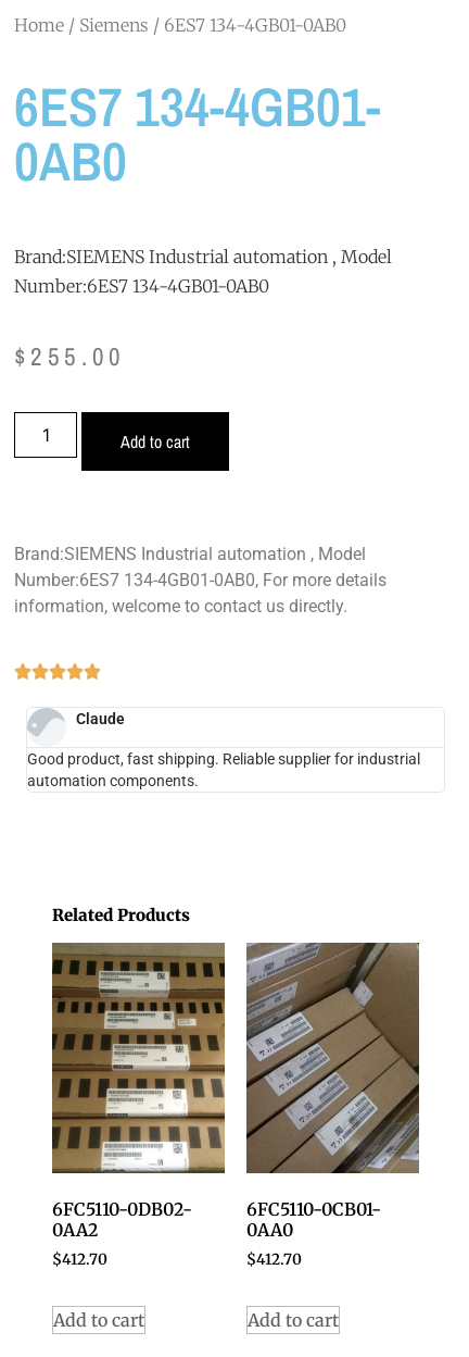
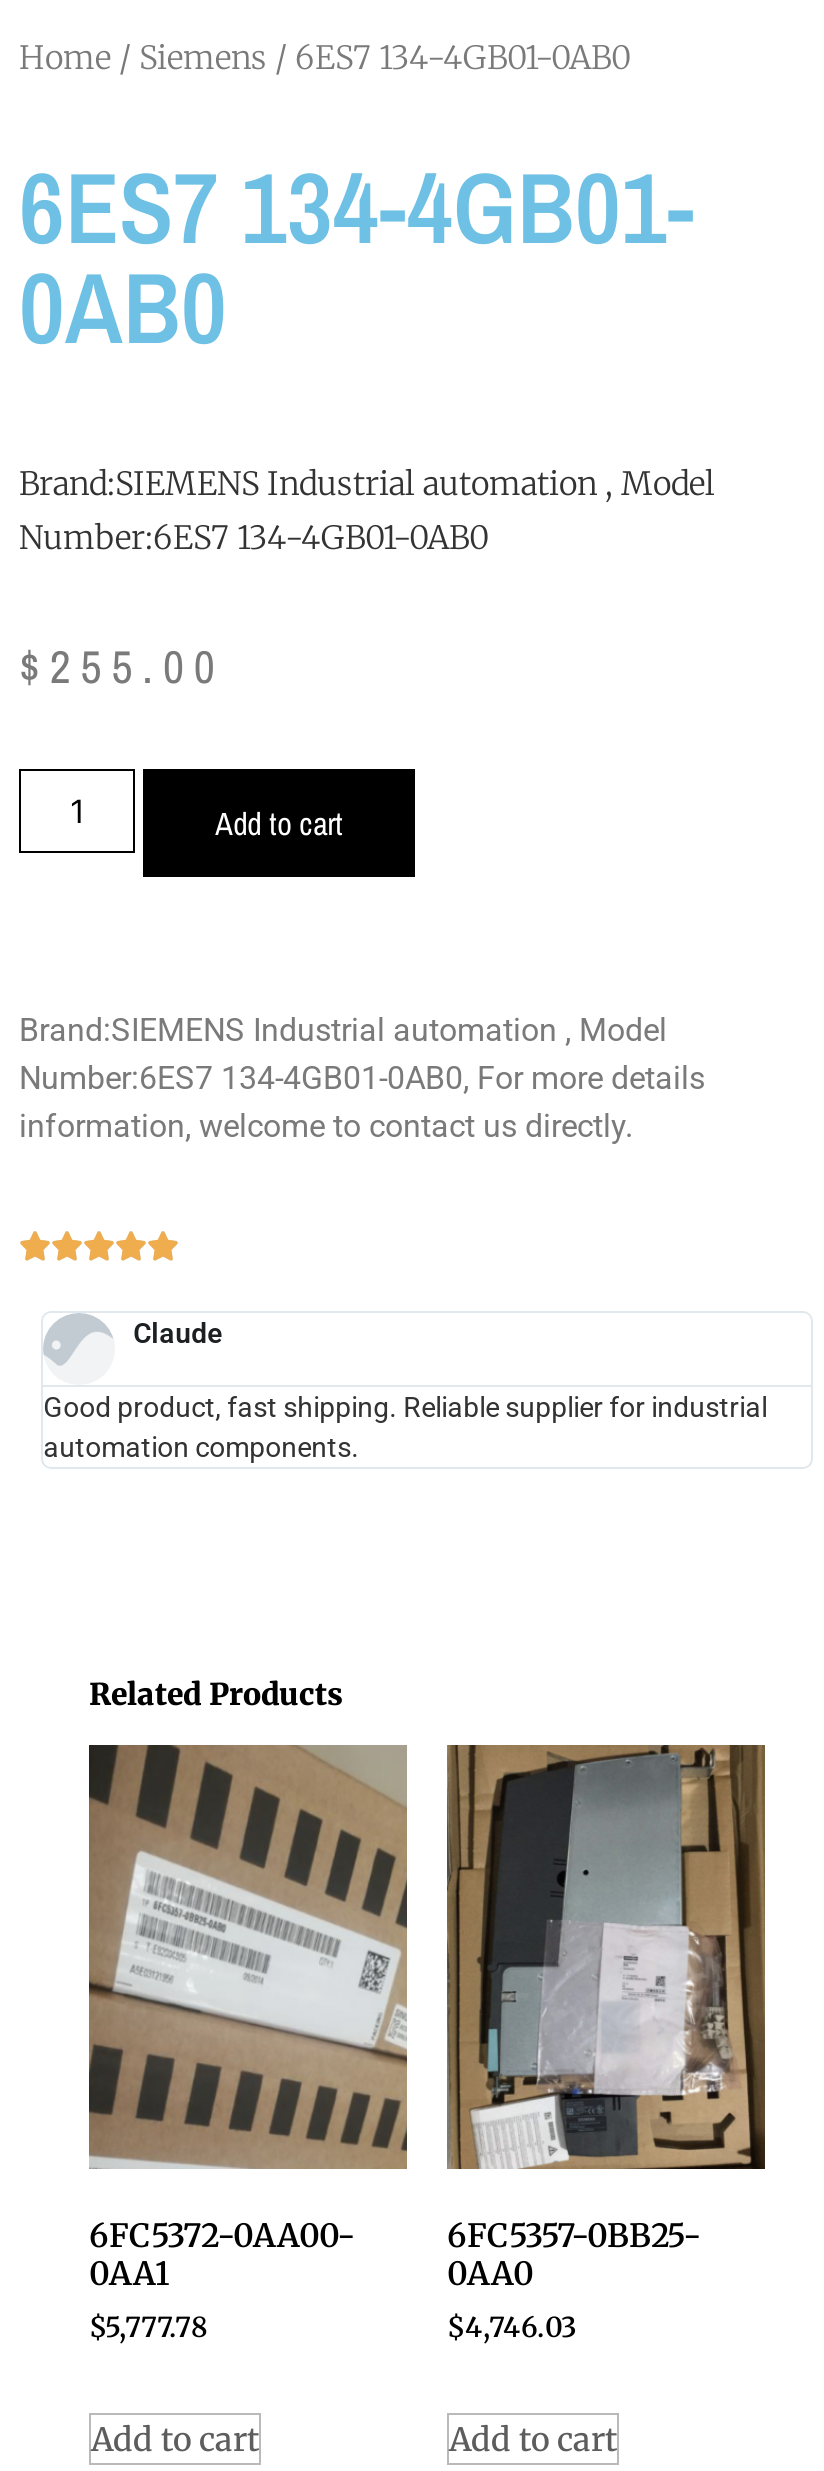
- [image]
- 6FC5110-0DB02-
- 0AA2
- $412.70
+ [image]
+ 6FC5372-0AA00-
+ 0AA1
+ $5,777.78

- [image]
- 6FC5110-0CB01-
+ [image]
+ 6FC5357-0BB25-

- $412.70
+ $4,746.03
